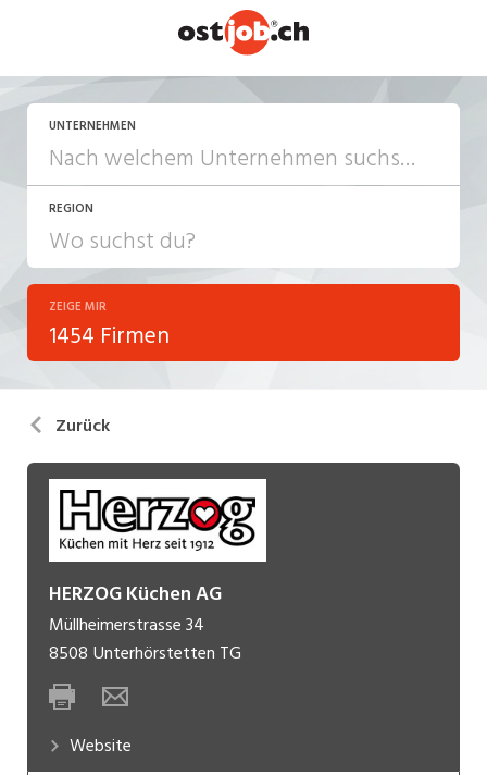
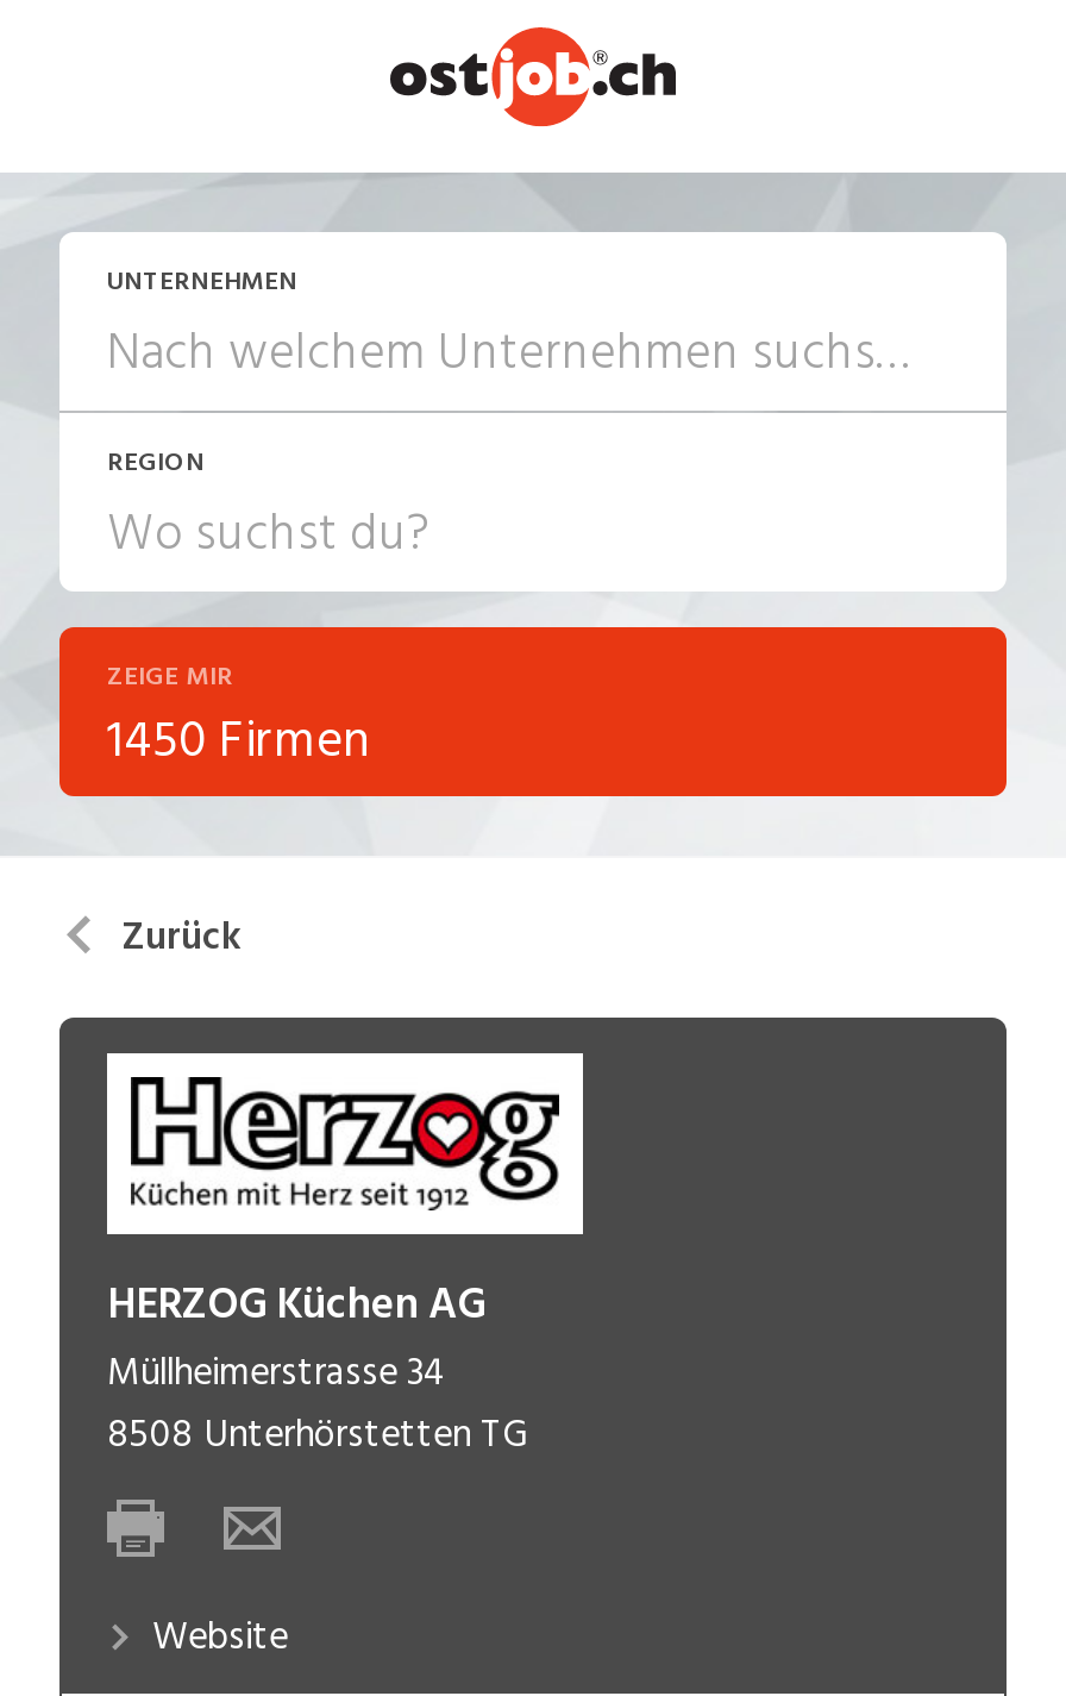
- 1454 Firmen
+ 1450 Firmen
